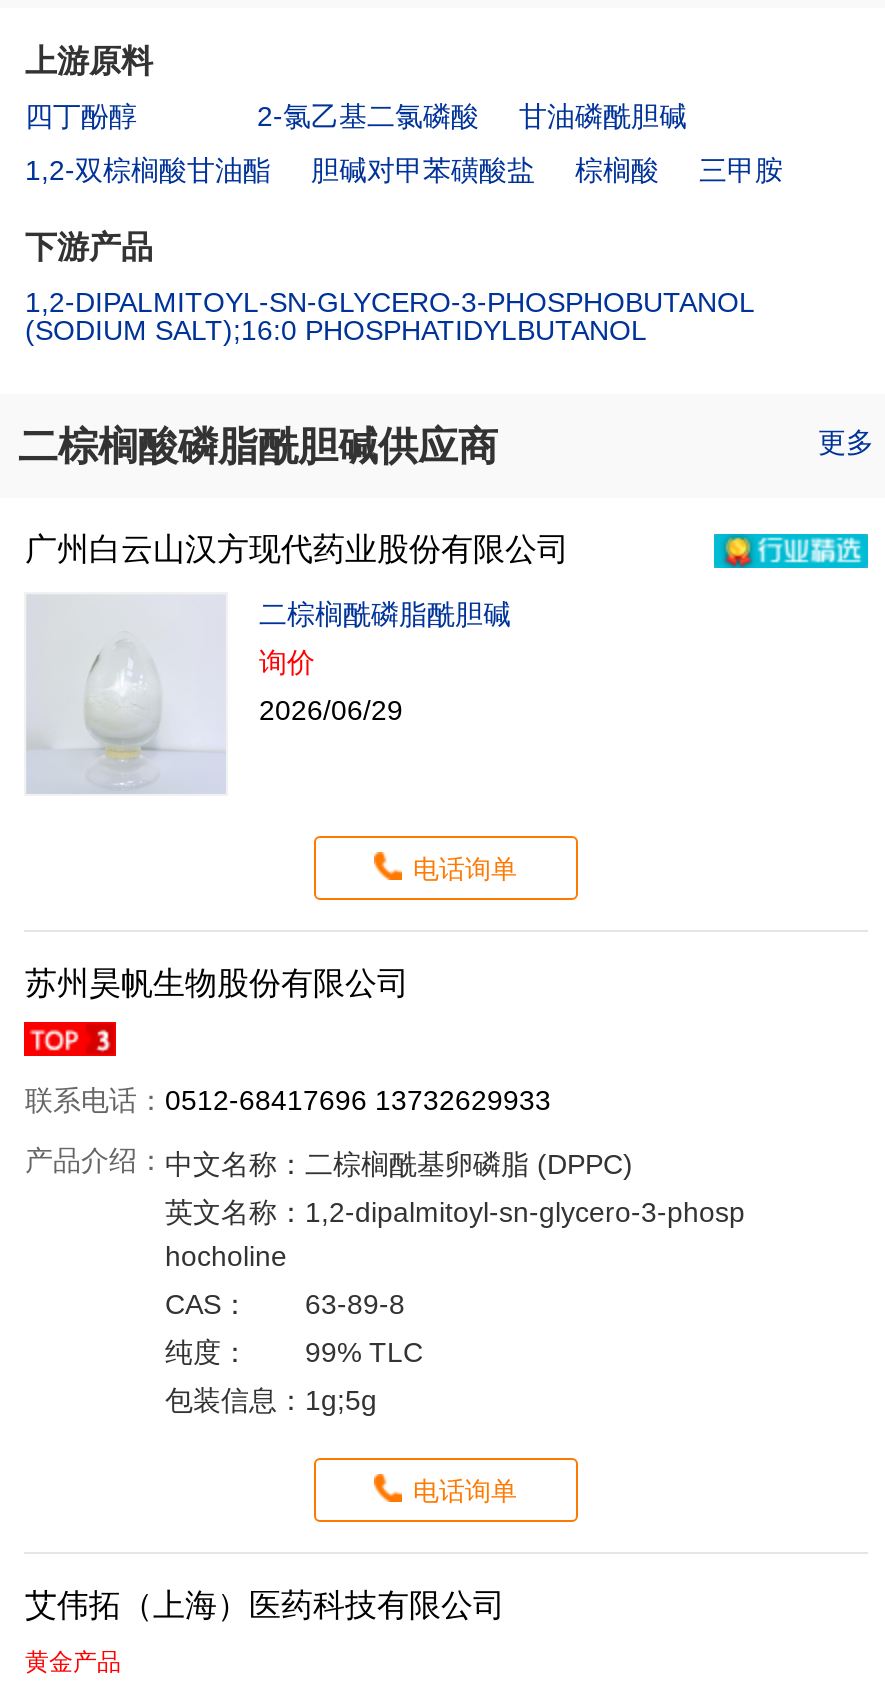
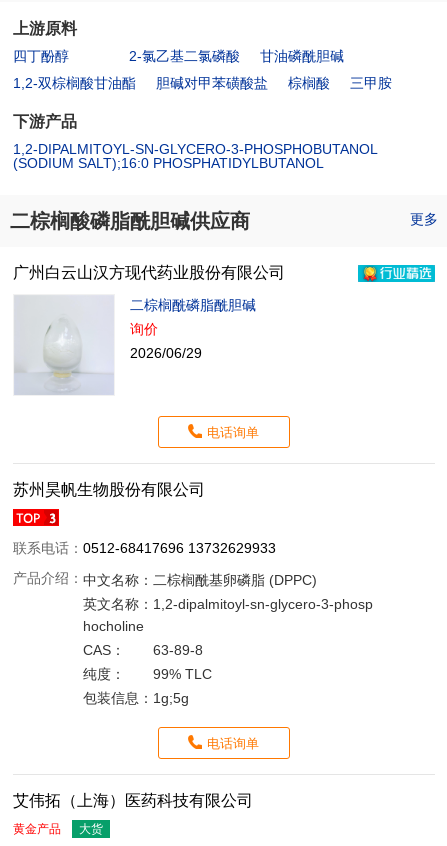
+ 大货
